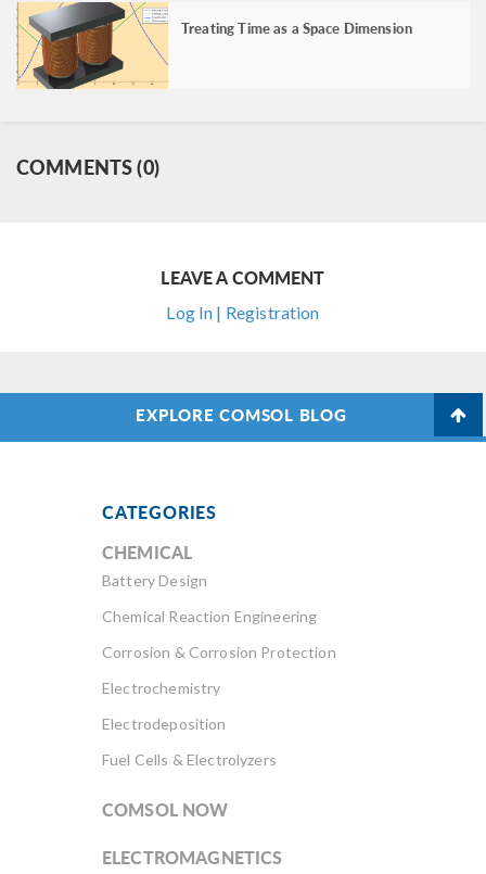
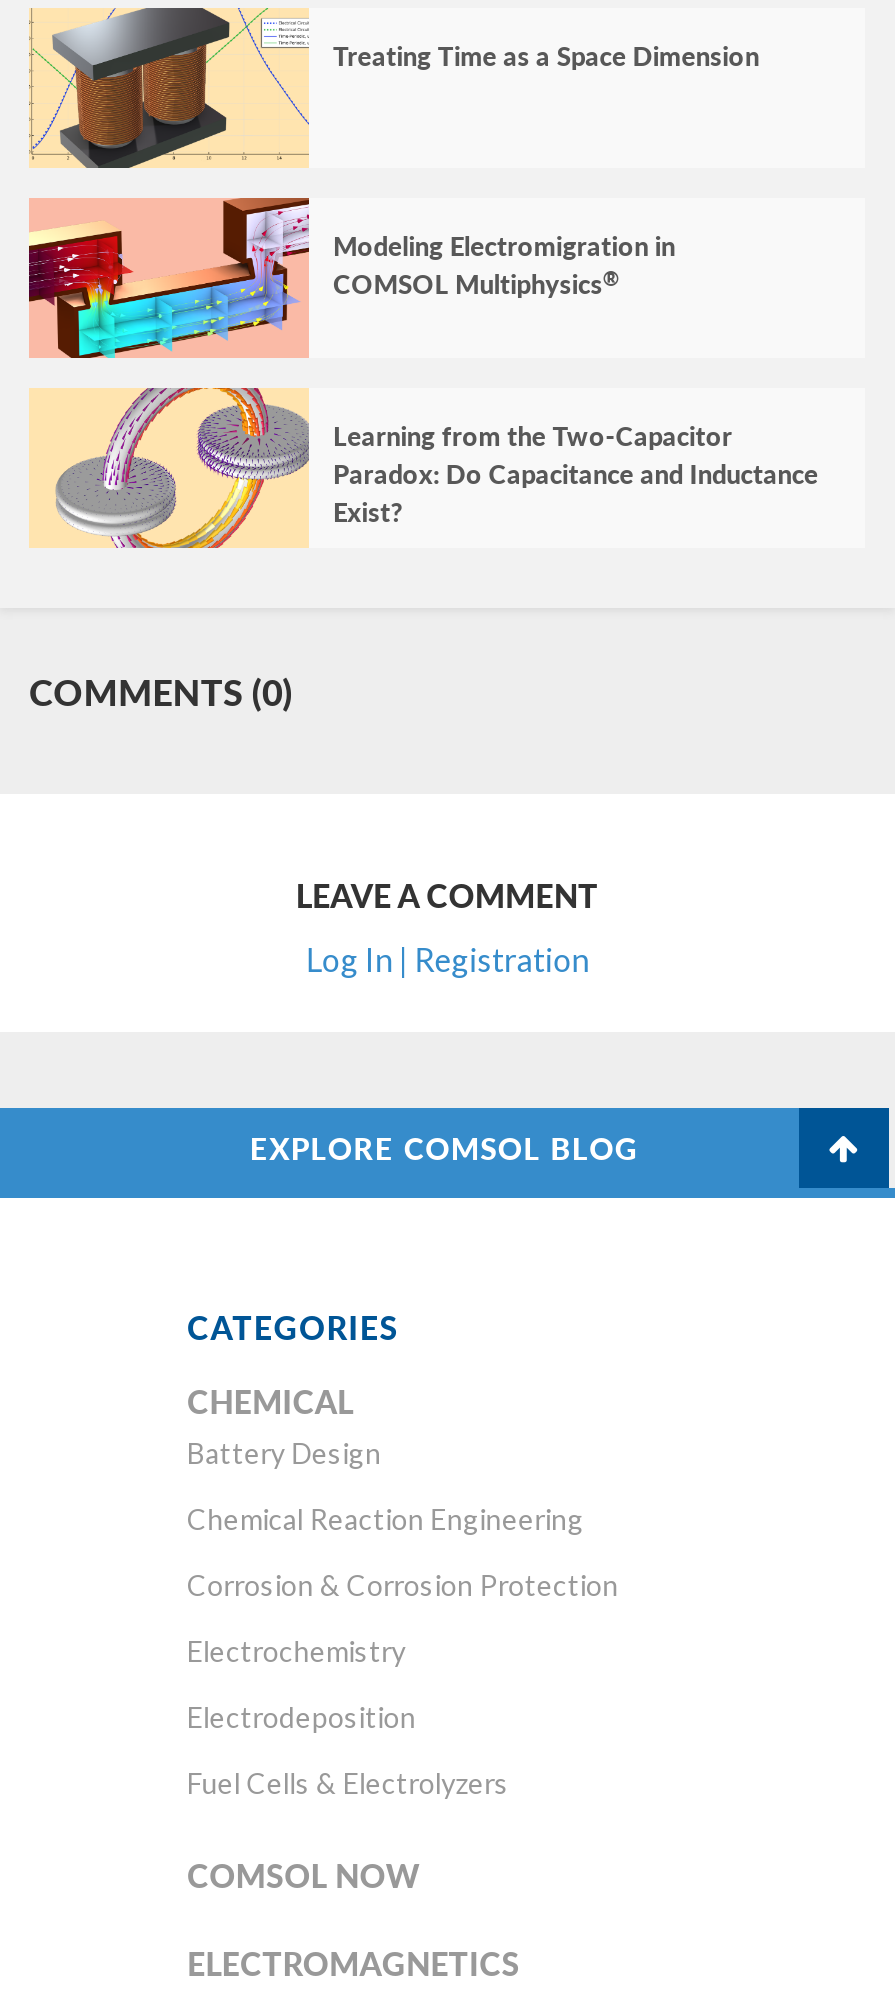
+ [image]
+ Modeling Electromigration in
+ COMSOL Multiphysics®

+ [image]
+ Learning from the Two-Capacitor
+ Paradox: Do Capacitance and Inductance
+ Exist?
